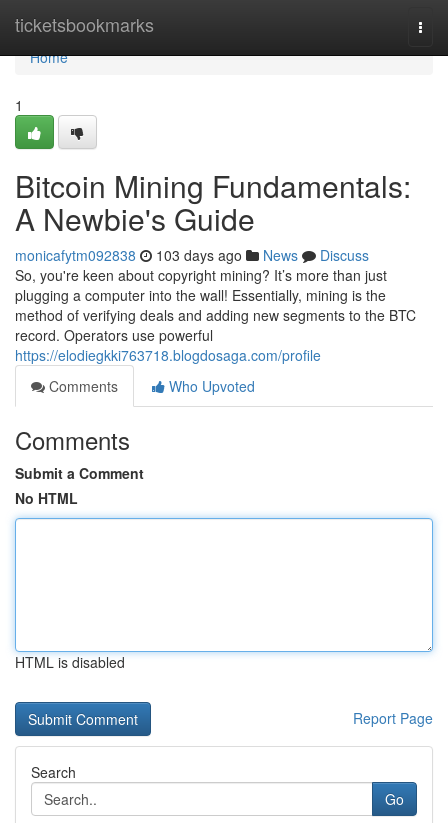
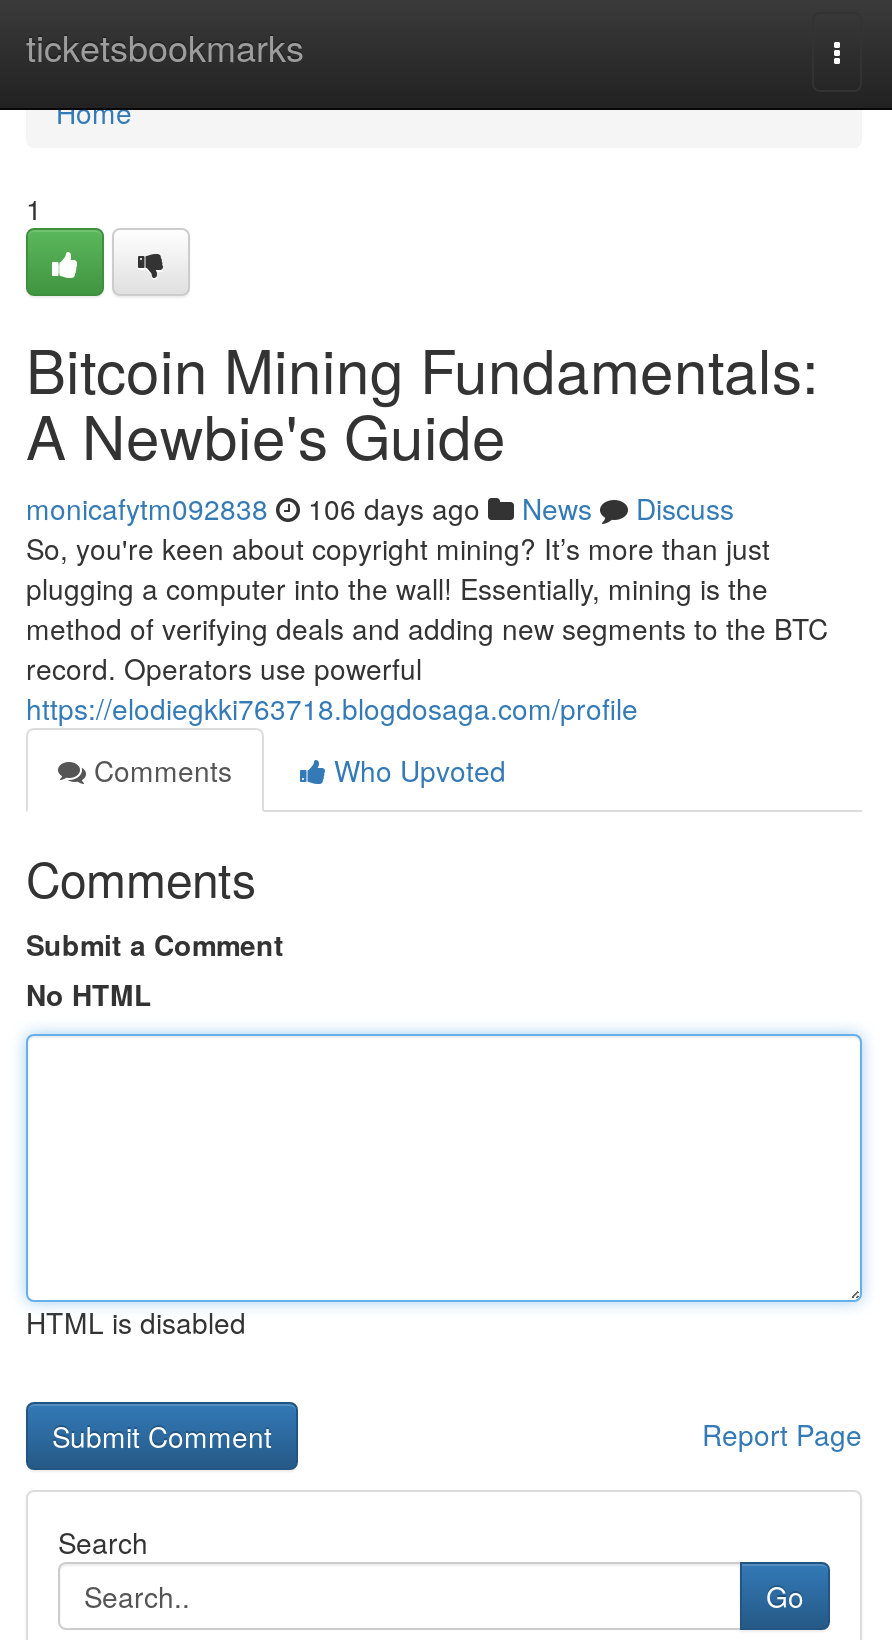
- monicafytm092838 103 days ago News Discuss
+ monicafytm092838 106 days ago News Discuss
